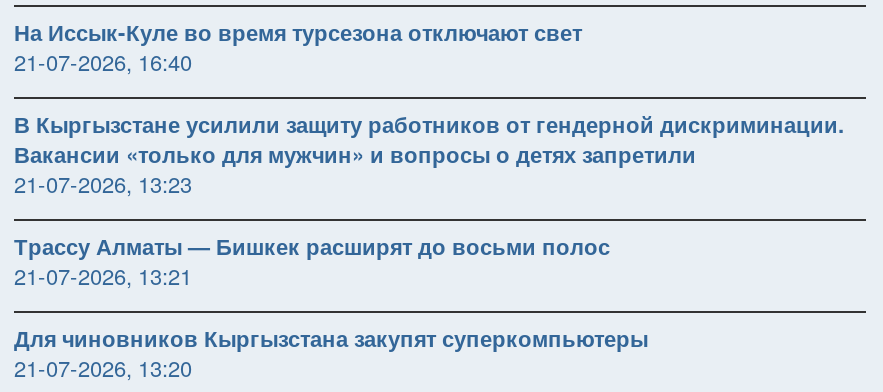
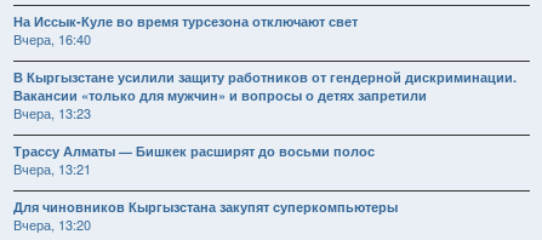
- 21-07-2026, 16:40
+ Вчера, 16:40

- 21-07-2026, 13:23
+ Вчера, 13:23

- 21-07-2026, 13:21
+ Вчера, 13:21

- 21-07-2026, 13:20
+ Вчера, 13:20
